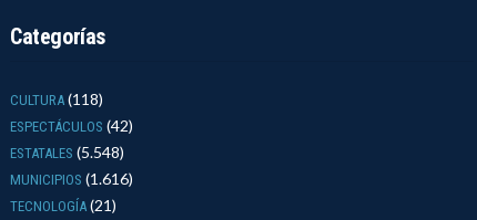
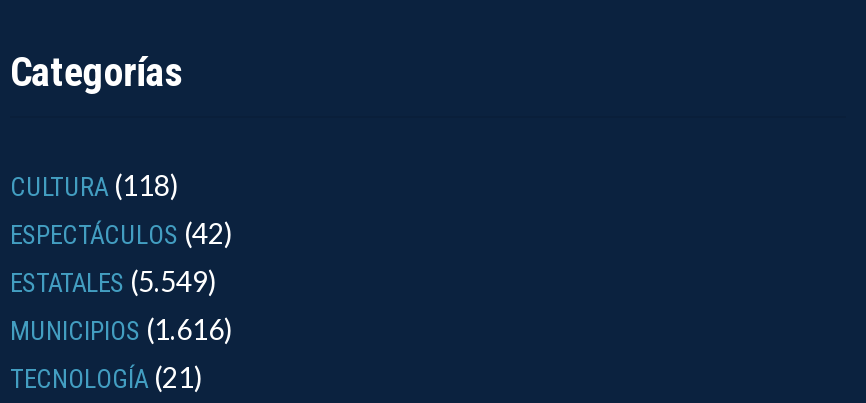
- ESTATALES (5.548)
+ ESTATALES (5.549)
